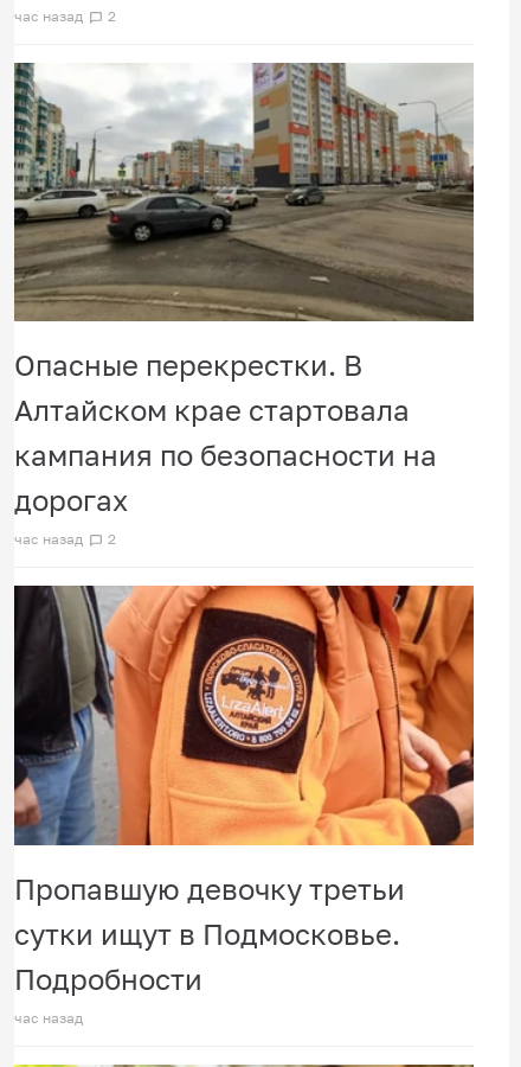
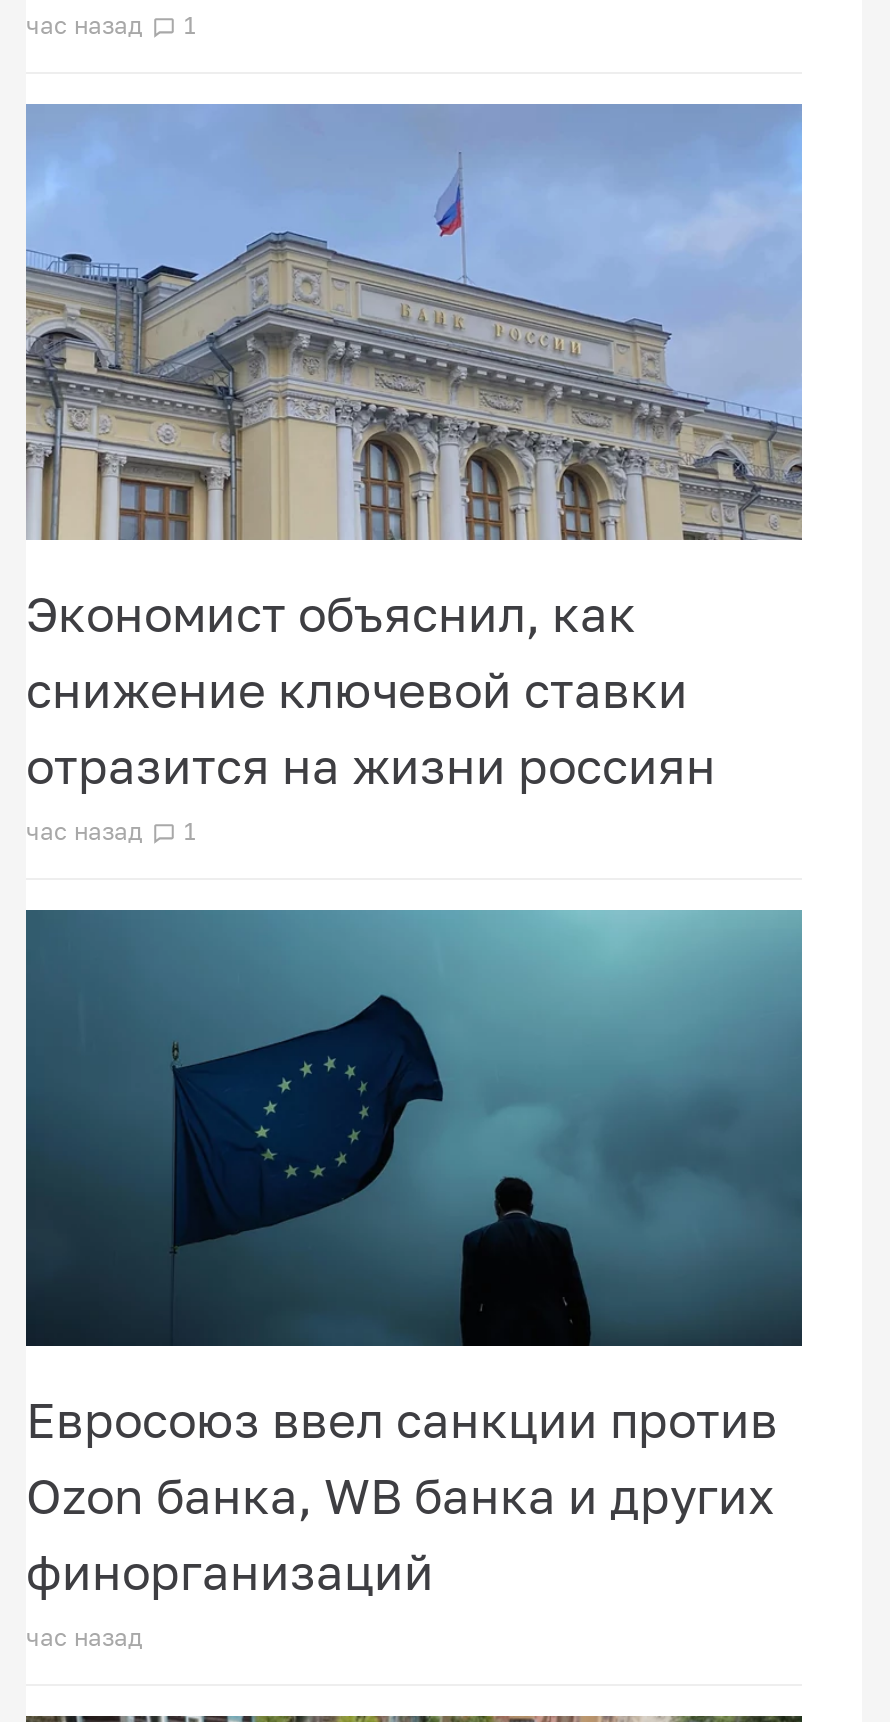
- час назад 2
+ час назад 1

- [image]
- Опасные перекрестки. В
- Алтайском крае стартовала
- кампания по безопасности на
- дорогах
+ [image]
+ Экономист объяснил, как
+ снижение ключевой ставки
+ отразится на жизни россиян

- час назад 2
+ час назад 1

- [image]
- Пропавшую девочку третьи
- сутки ищут в Подмосковье.
- Подробности
+ [image]
+ Евросоюз ввел санкции против
+ Ozon банка, WB банка и других
+ финорганизаций
